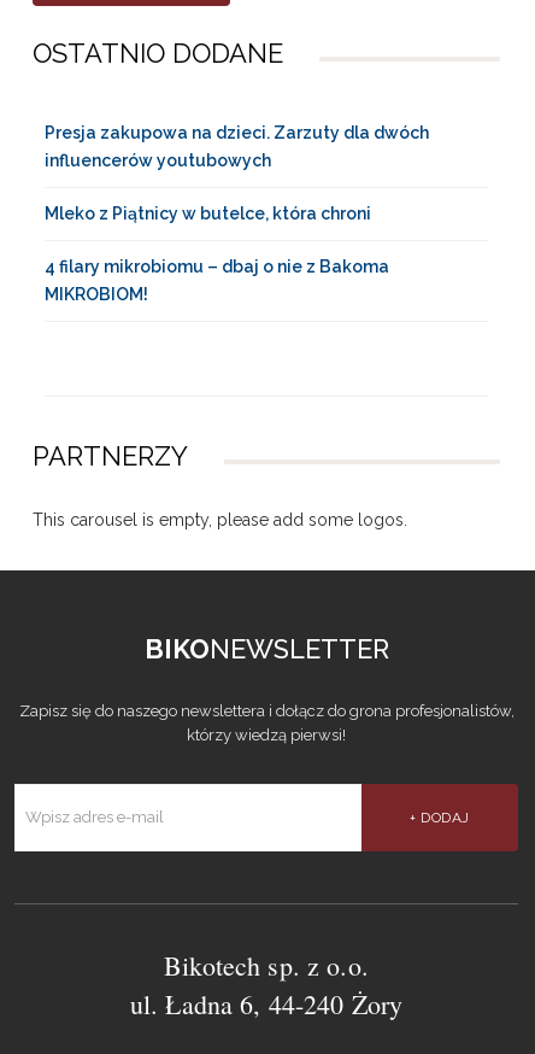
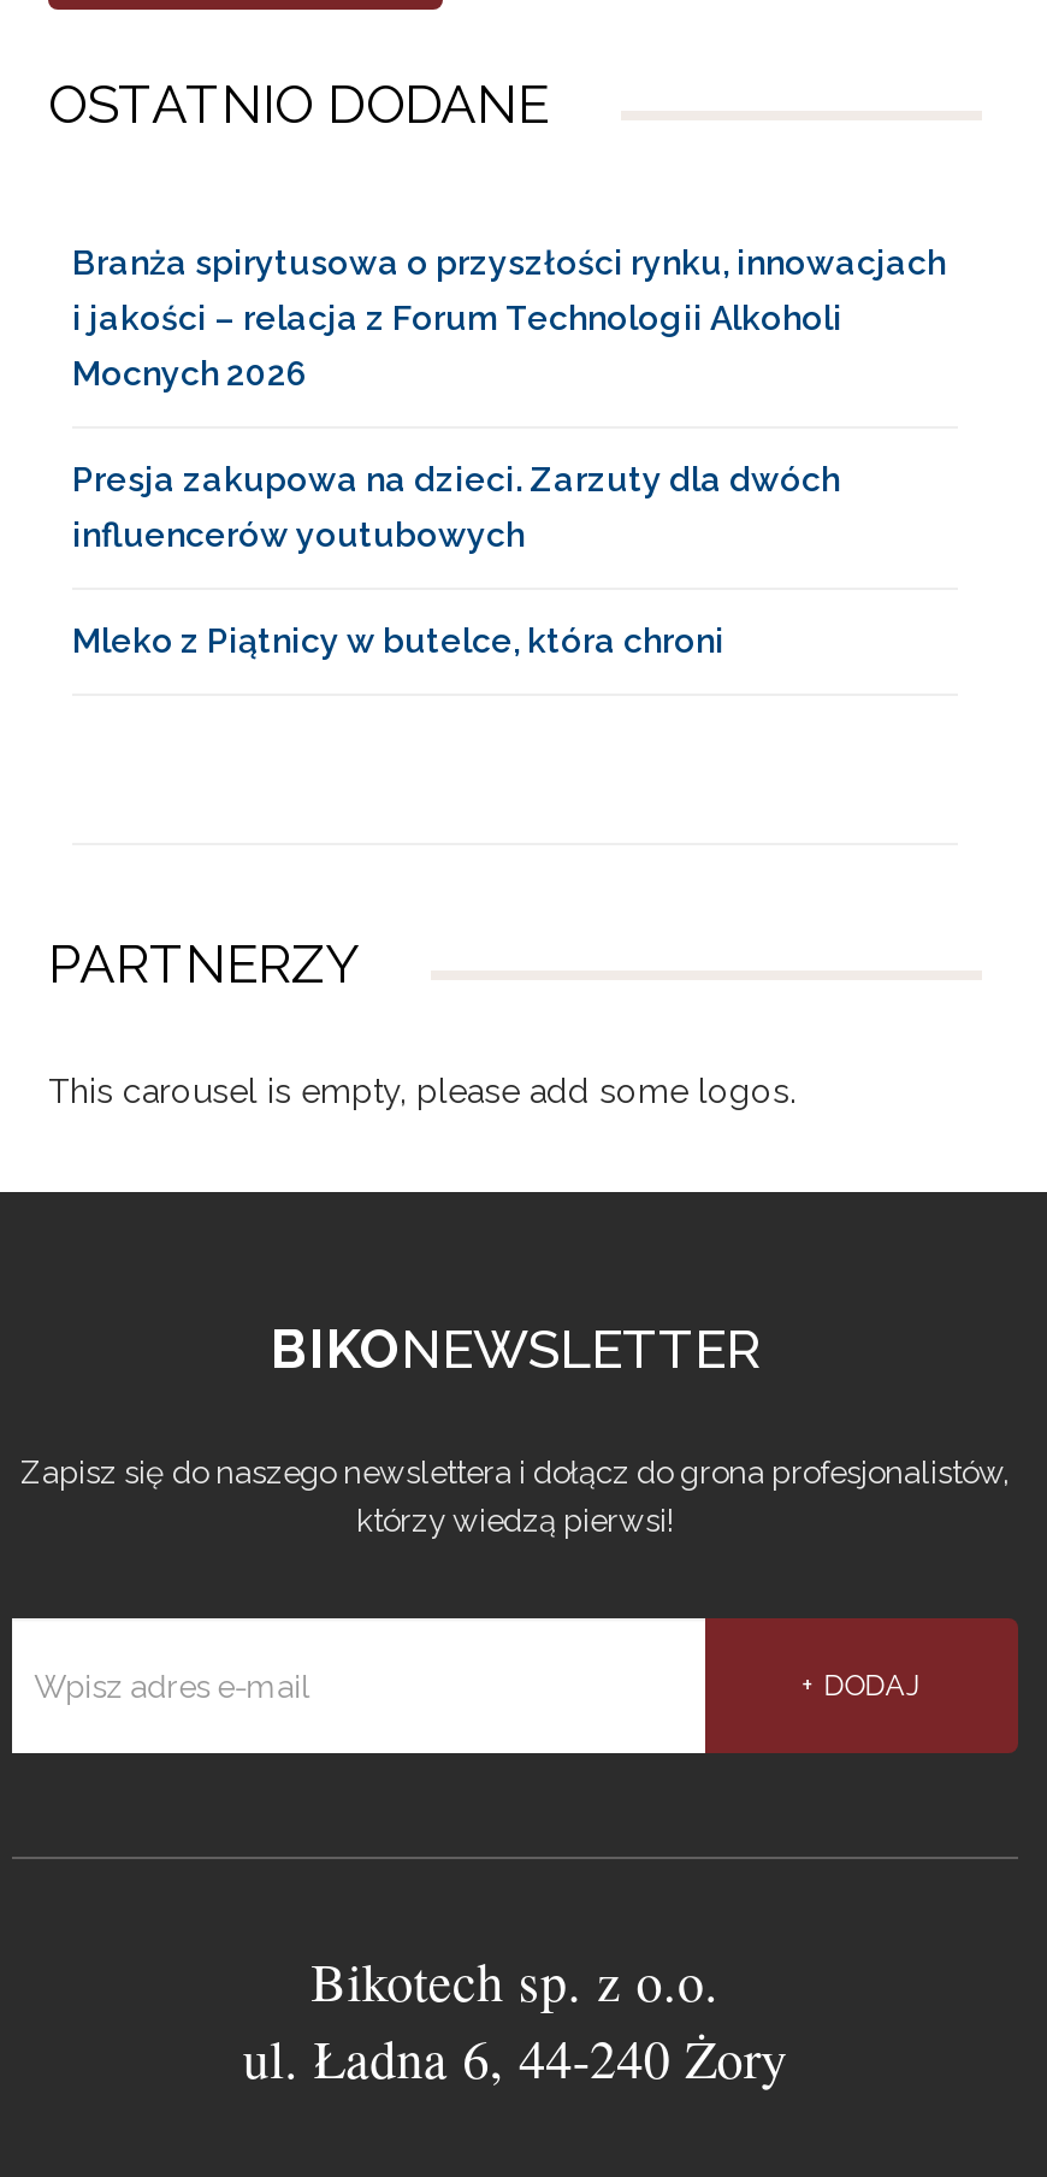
+ Branża spirytusowa o przyszłości rynku, innowacjach
+ i jakości – relacja z Forum Technologii Alkoholi
+ Mocnych 2026

moved down: Presja zakupowa na dzieci. Zarzuty dla dwóch | influencerów youtubowych | Mleko z Piątnicy w butelce, która chroni

- 4 filary mikrobiomu – dbaj o nie z Bakoma
- MIKROBIOM!
